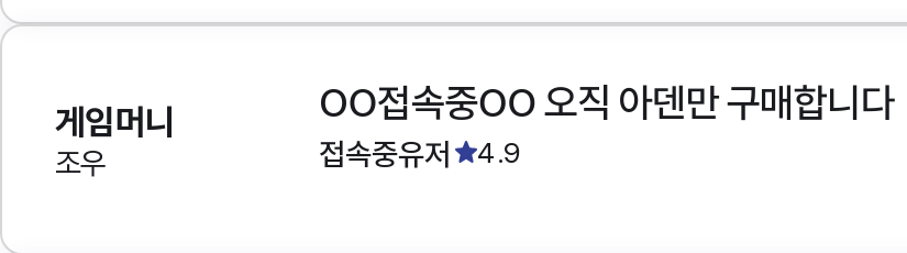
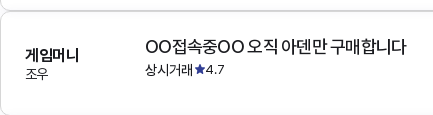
- 접속중유저
- 4.9
+ 상시거래
+ 4.7
